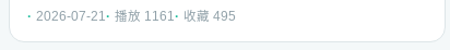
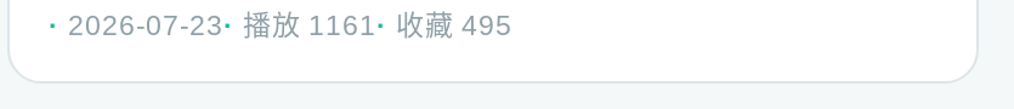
- 2026-07-21 播放 1161 收藏 495
+ 2026-07-23 播放 1161 收藏 495
